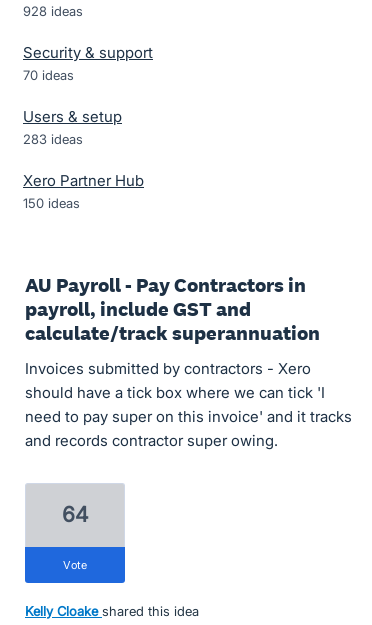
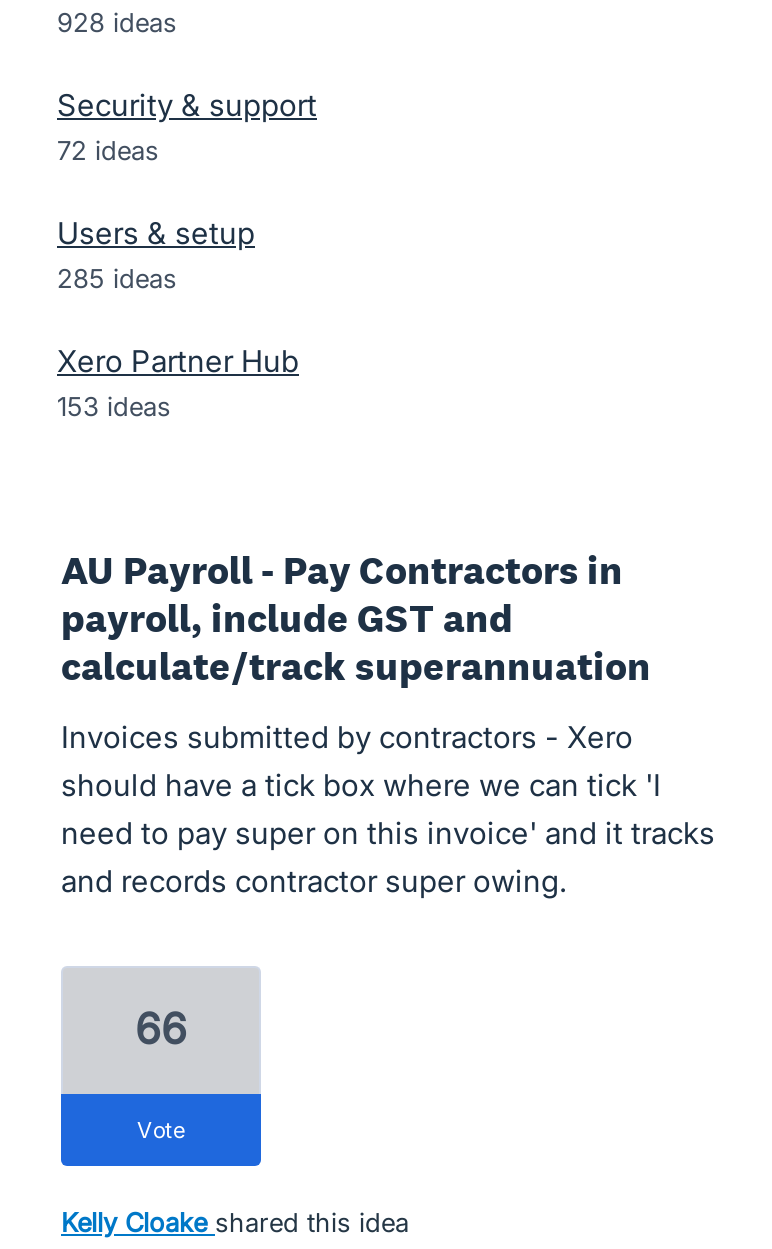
- 70 ideas
+ 72 ideas

- 283 ideas
+ 285 ideas

- 150 ideas
+ 153 ideas

- 64
+ 66
